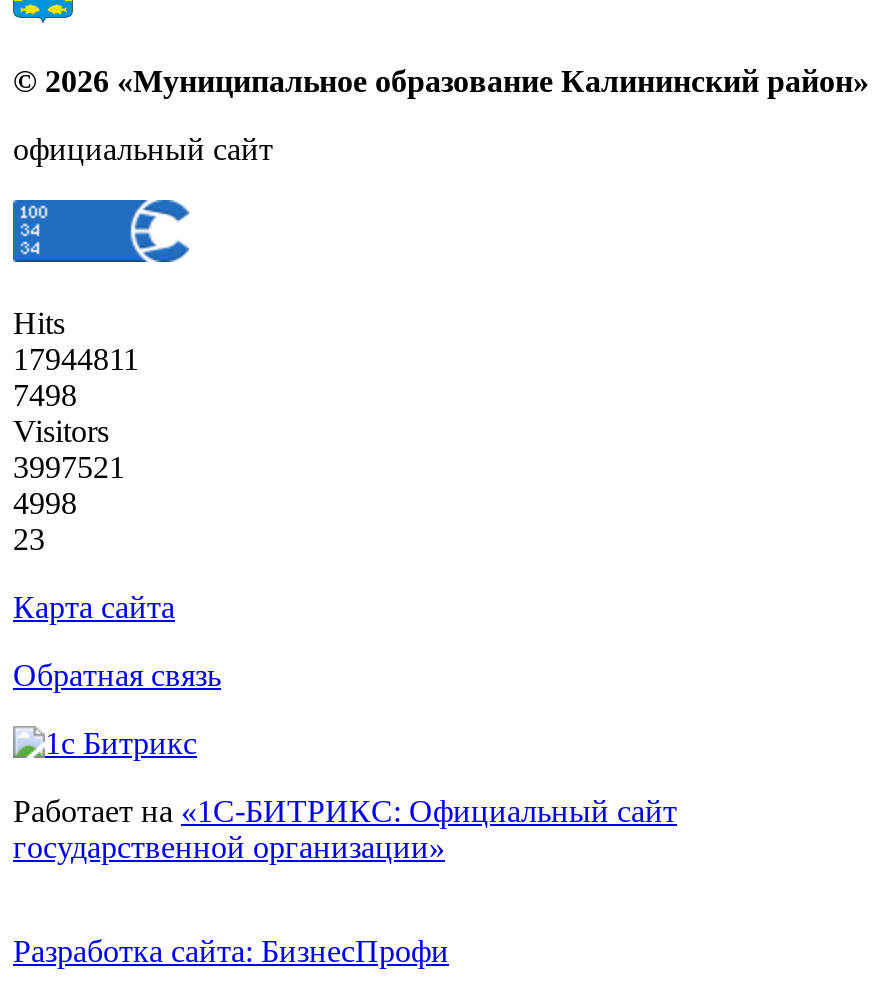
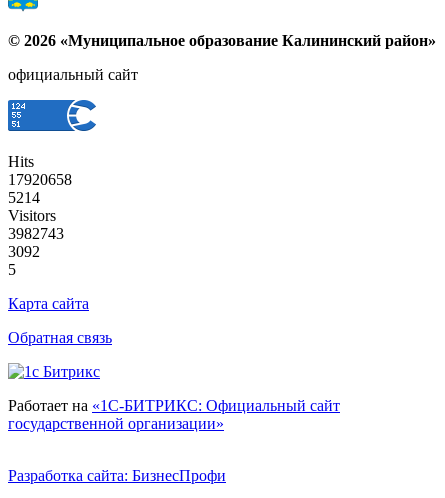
- 17944811
+ 17920658

- 7498
+ 5214

- 3997521
+ 3982743

- 4998
+ 3092

- 23
+ 5
